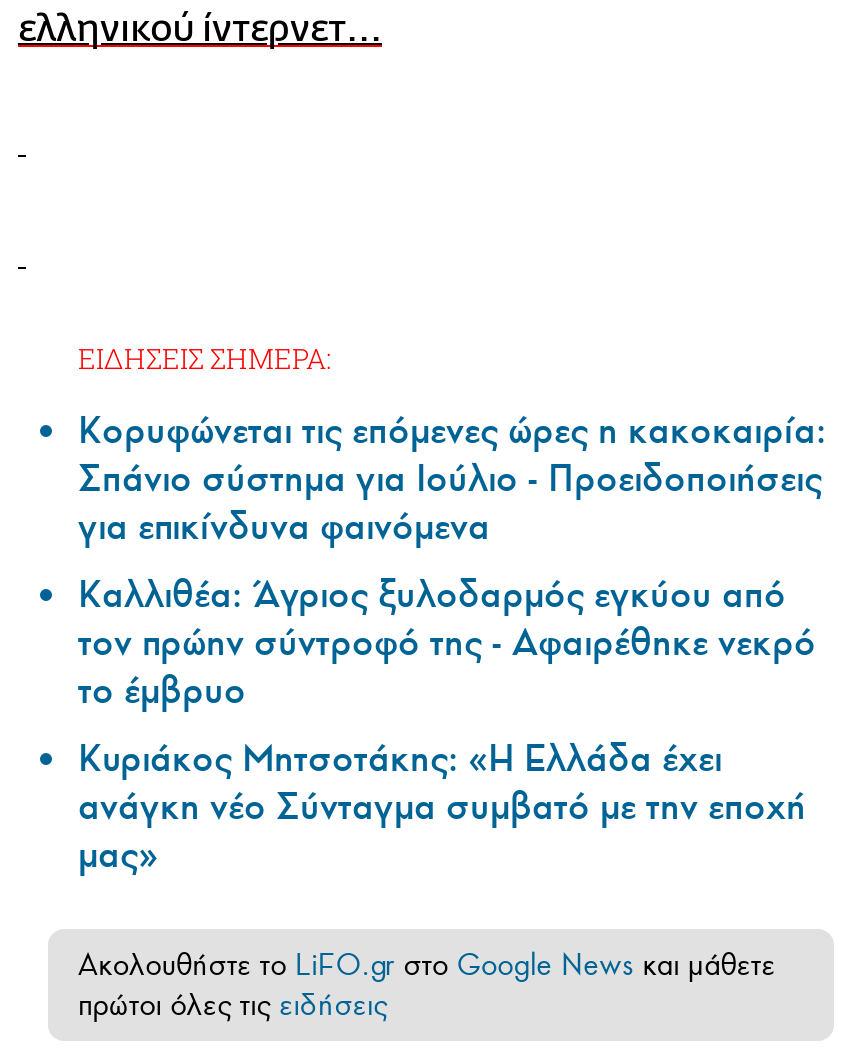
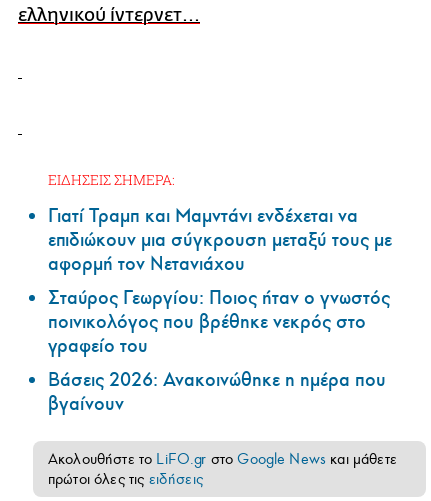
- Κορυφώνεται τις επόμενες ώρες η κακοκαιρία:
- Σπάνιο σύστημα για Ιούλιο - Προειδοποιήσεις
- για επικίνδυνα φαινόμενα
- Καλλιθέα: Άγριος ξυλοδαρμός εγκύου από
- τον πρώην σύντροφό της - Αφαιρέθηκε νεκρό
- το έμβρυο
- Κυριάκος Μητσοτάκης: «Η Ελλάδα έχει
- ανάγκη νέο Σύνταγμα συμβατό με την εποχή
- μας»
+ Γιατί Τραμπ και Μαμντάνι ενδέχεται να
+ επιδιώκουν μια σύγκρουση μεταξύ τους με
+ αφορμή τον Νετανιάχου
+ Σταύρος Γεωργίου: Ποιος ήταν ο γνωστός
+ ποινικολόγος που βρέθηκε νεκρός στο
+ γραφείο του
+ Βάσεις 2026: Ανακοινώθηκε η ημέρα που
+ βγαίνουν
